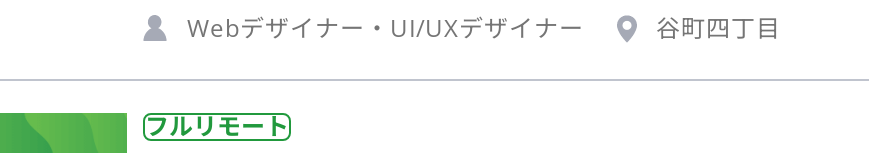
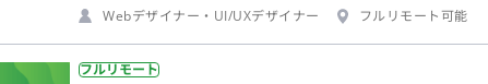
- 谷町四丁目
+ フルリモート可能
